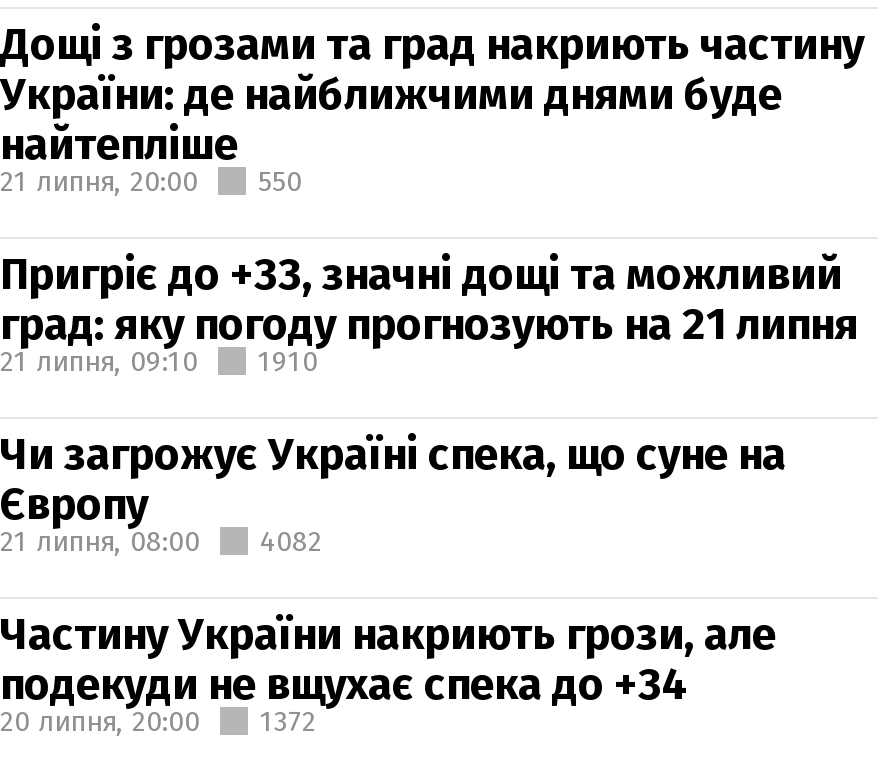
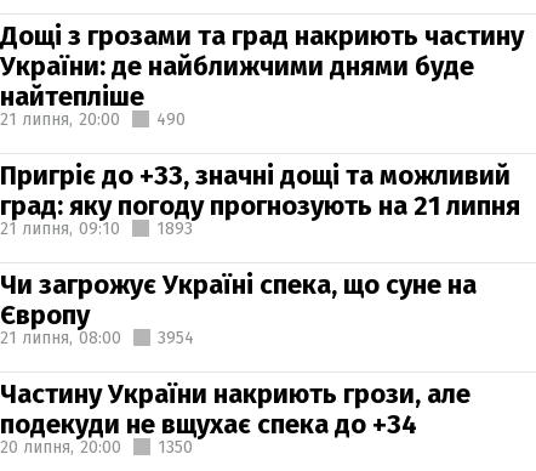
- 21 липня, 20:00 550
+ 21 липня, 20:00 490

- 1910
+ 1893

- 21 липня, 08:00 4082
+ 21 липня, 08:00 3954

- 20 липня, 20:00 1372
+ 20 липня, 20:00 1350
